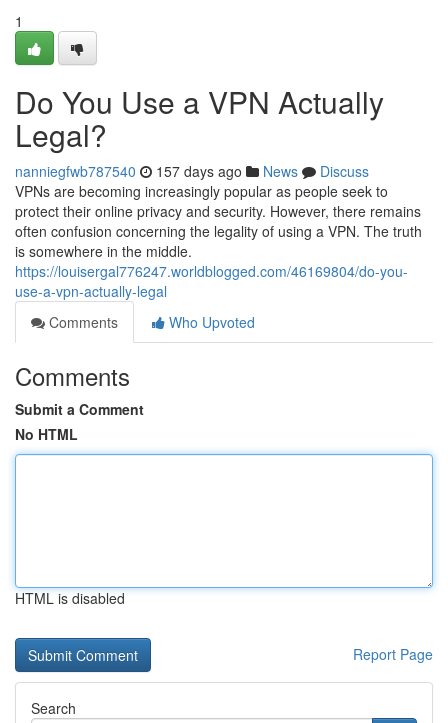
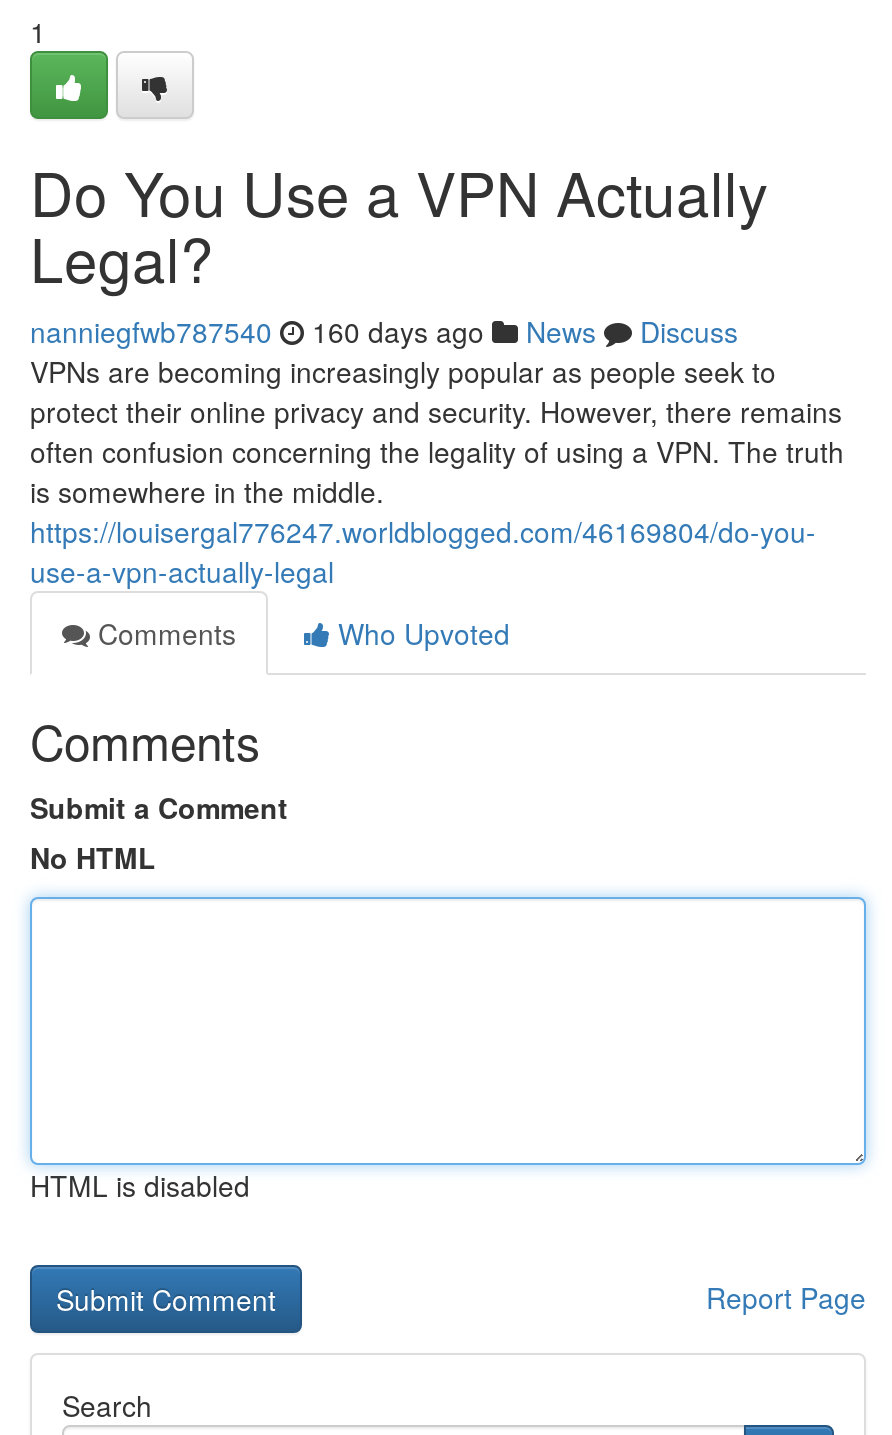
- nanniegfwb787540 157 days ago News Discuss
+ nanniegfwb787540 160 days ago News Discuss
